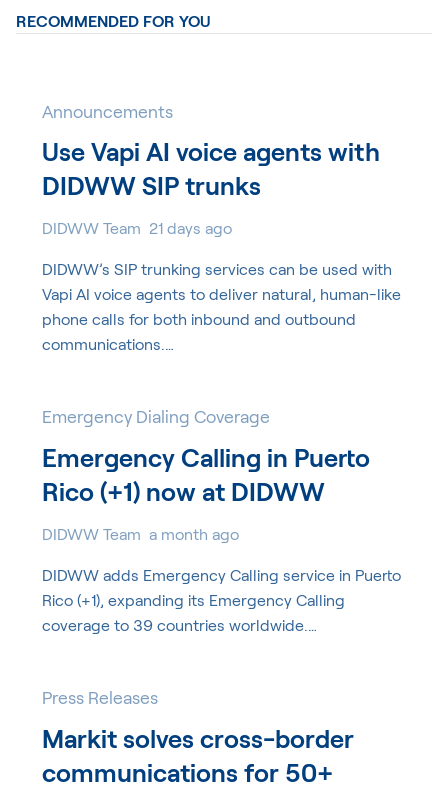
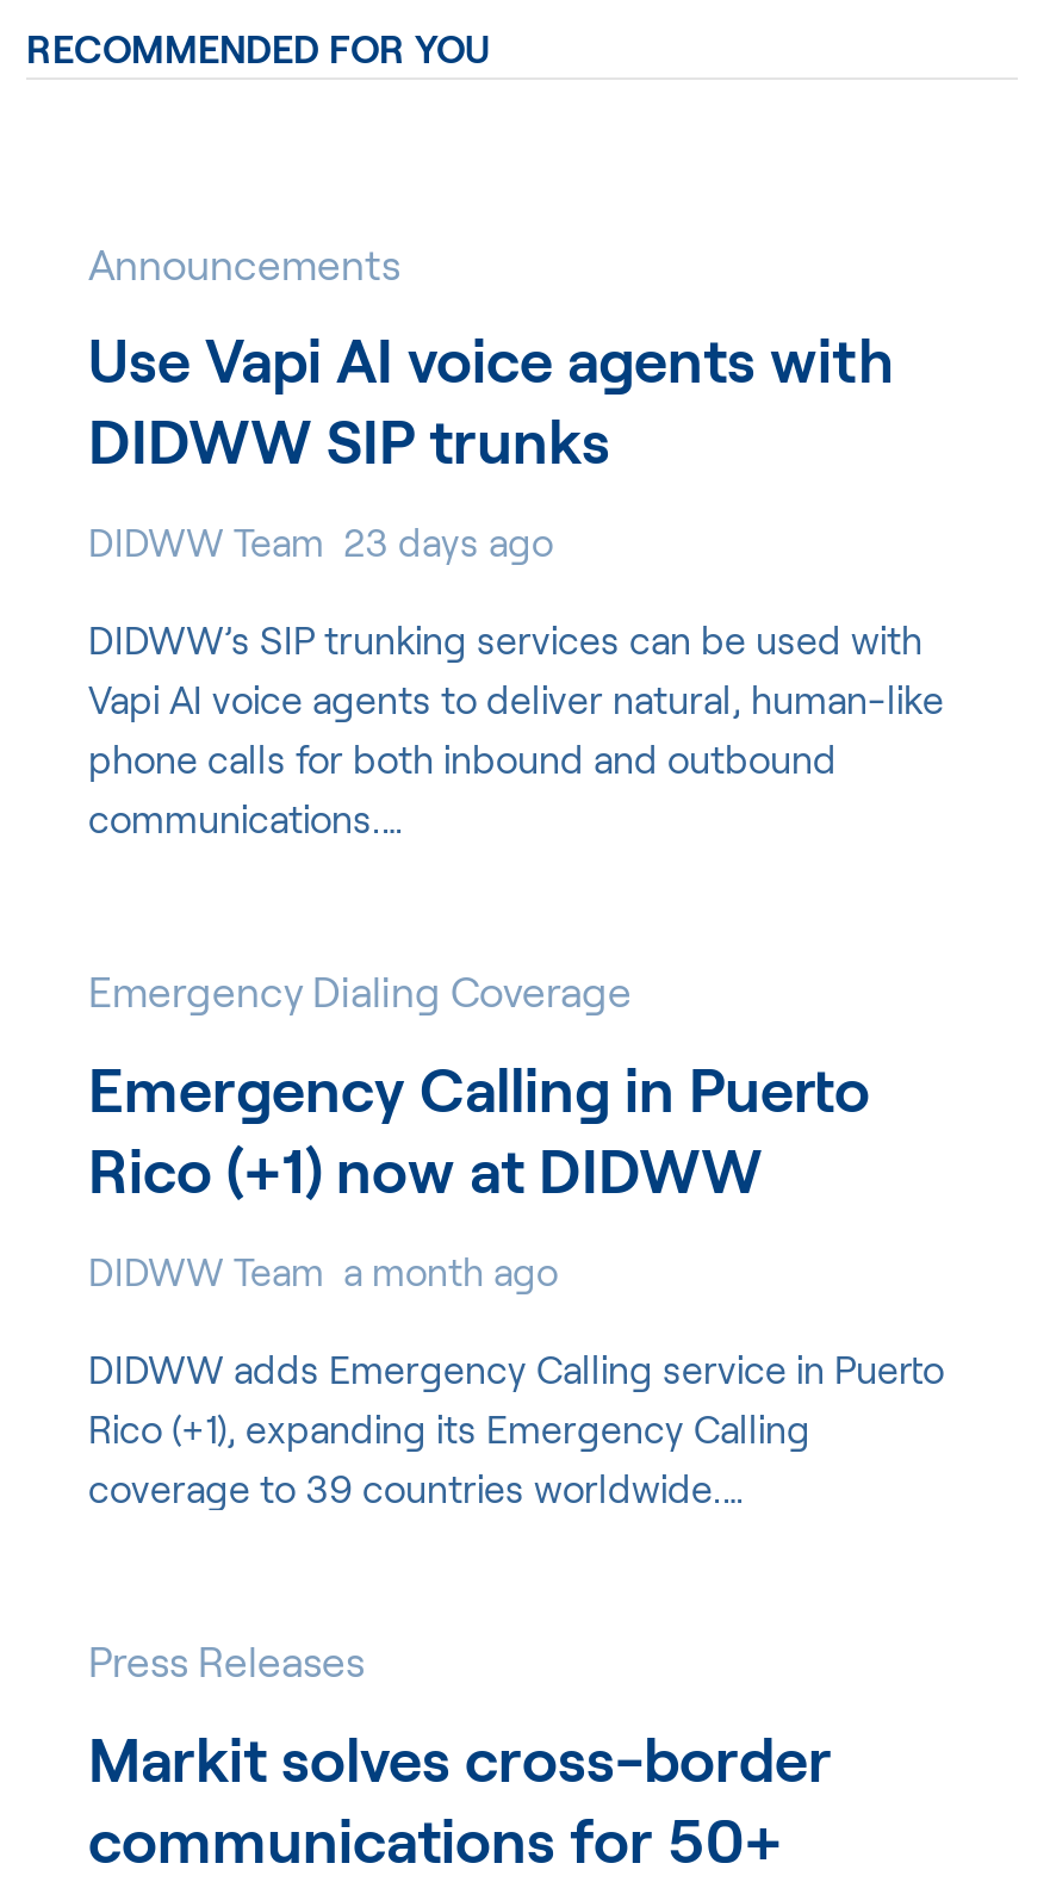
- DIDWW Team 21 days ago
+ DIDWW Team 23 days ago
